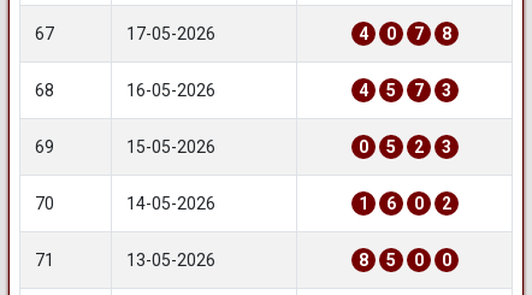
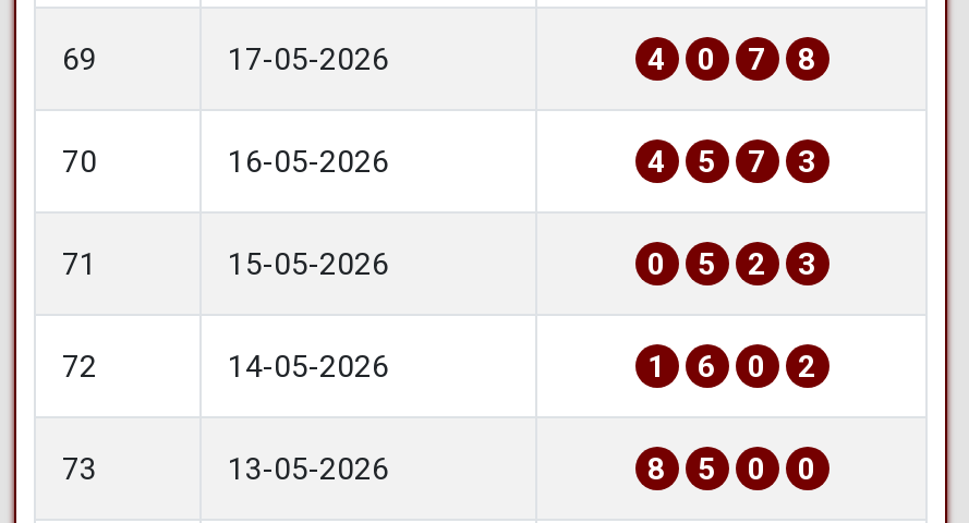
- 67
+ 69

- 68
+ 70

- 69
+ 71

- 70
+ 72

- 71
+ 73
